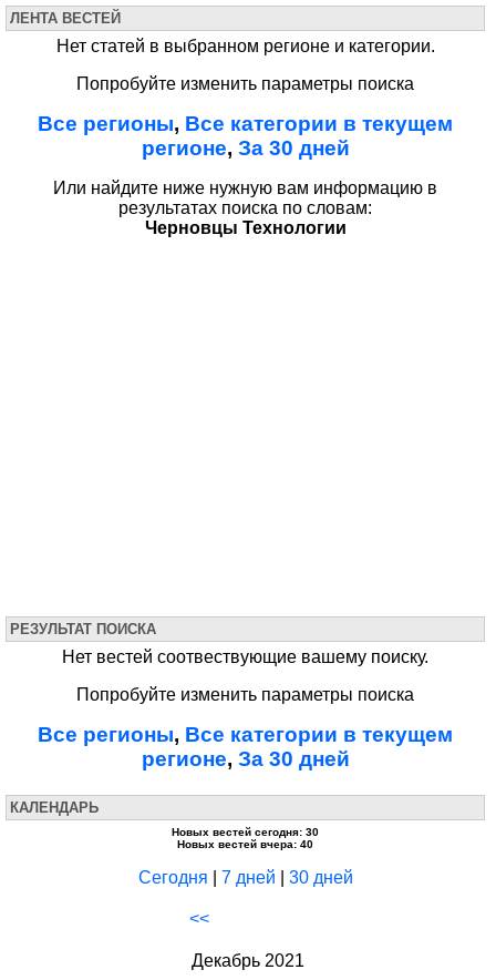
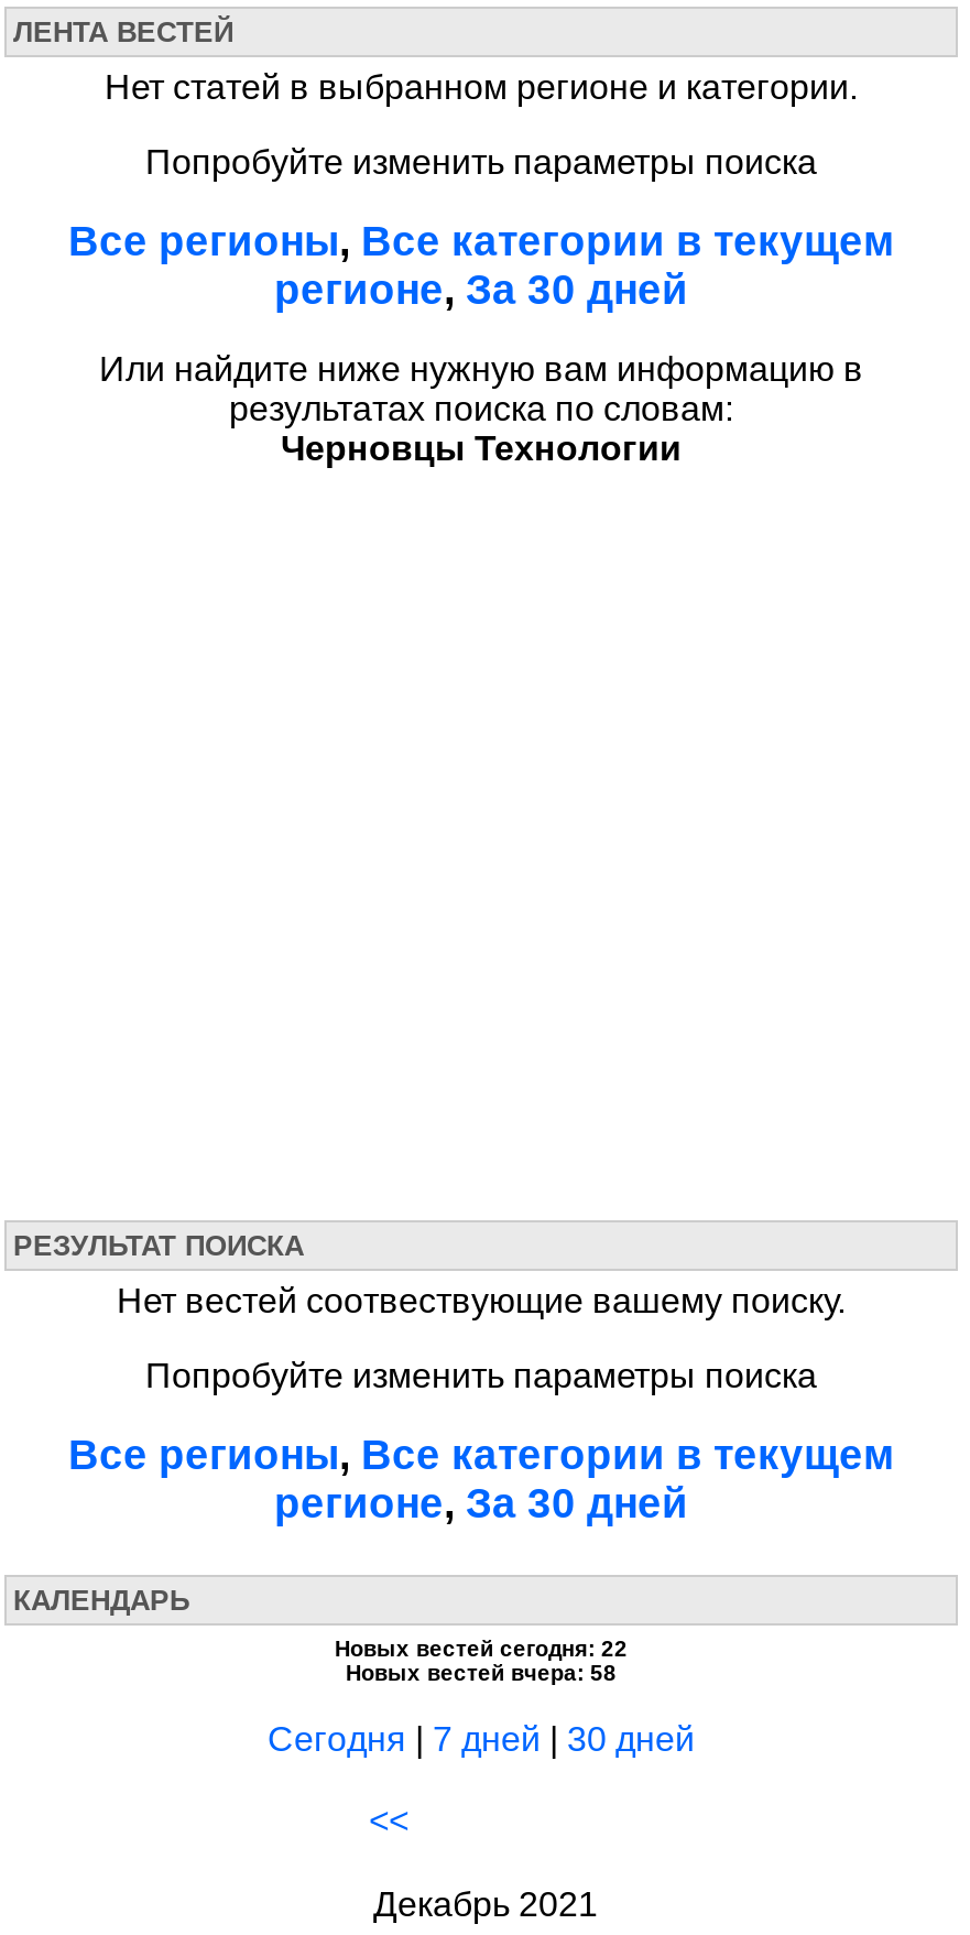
- Новых вестей сегодня: 30
+ Новых вестей сегодня: 22

- Новых вестей вчера: 40
+ Новых вестей вчера: 58
